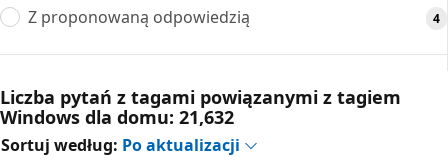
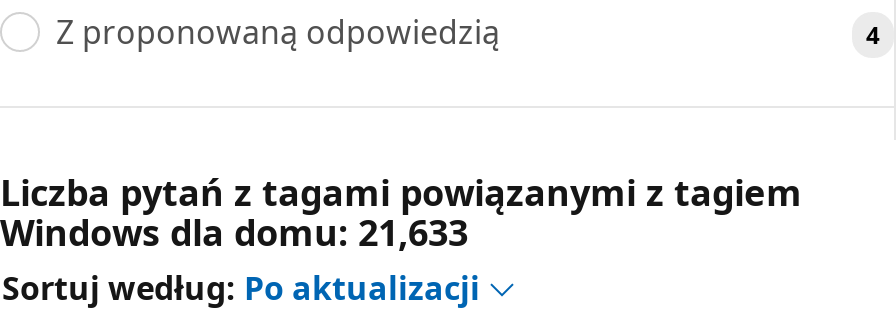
- Windows dla domu: 21,632
+ Windows dla domu: 21,633
